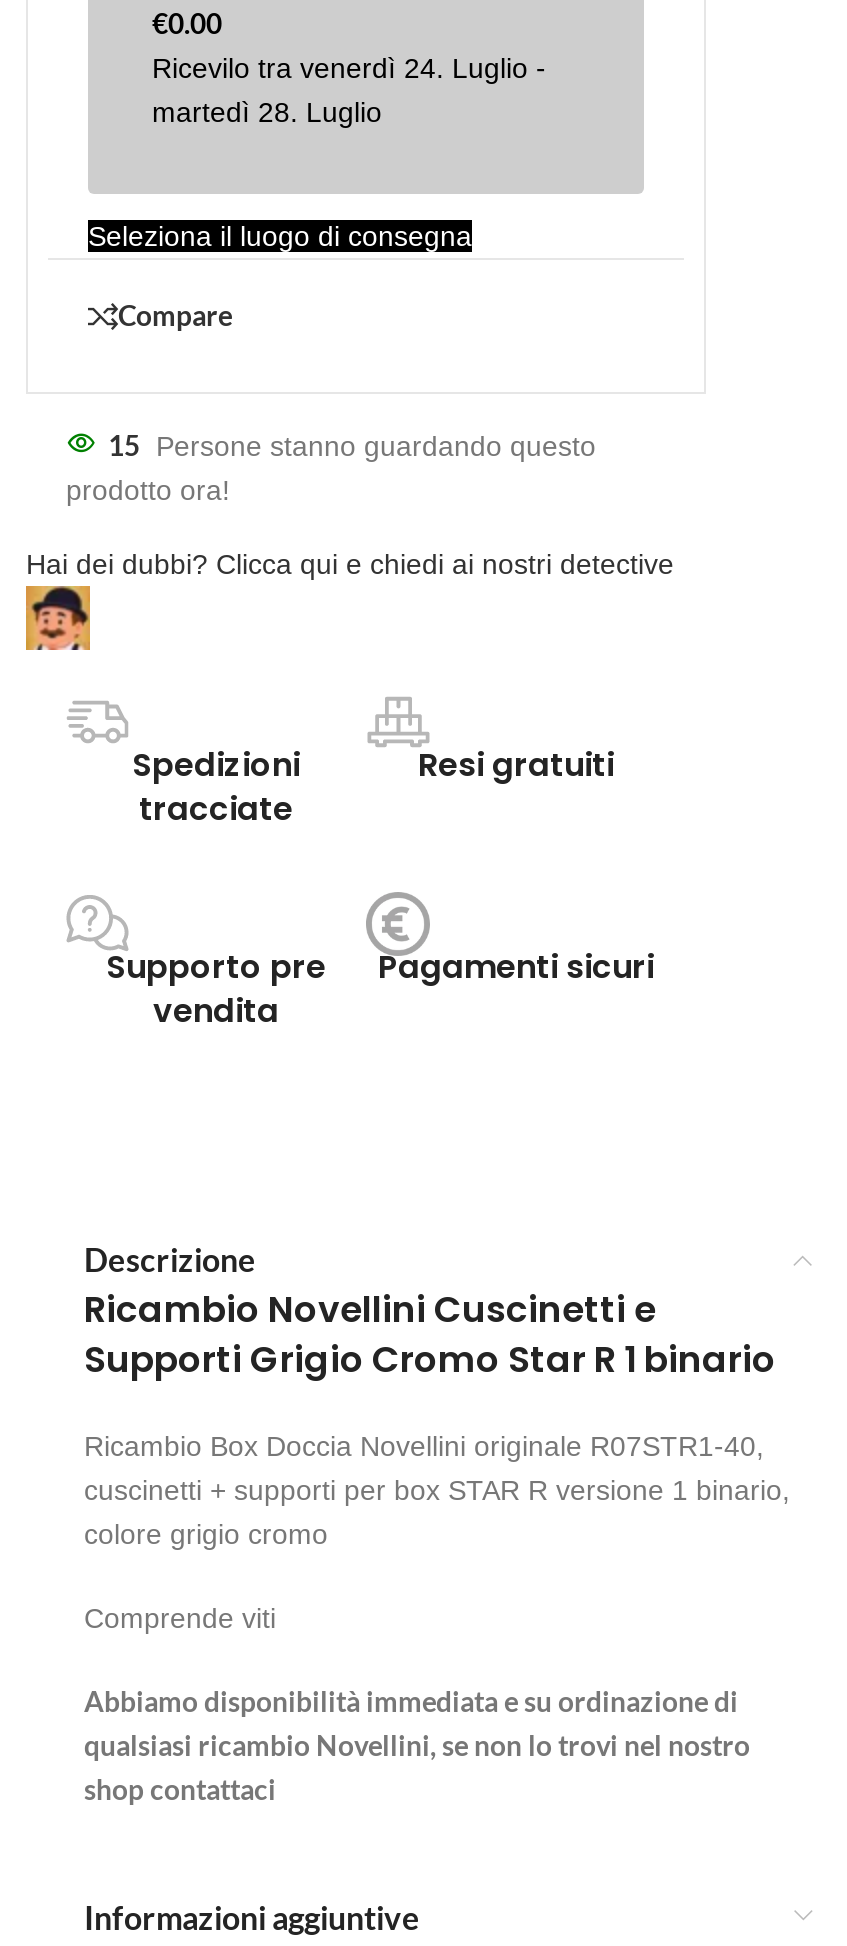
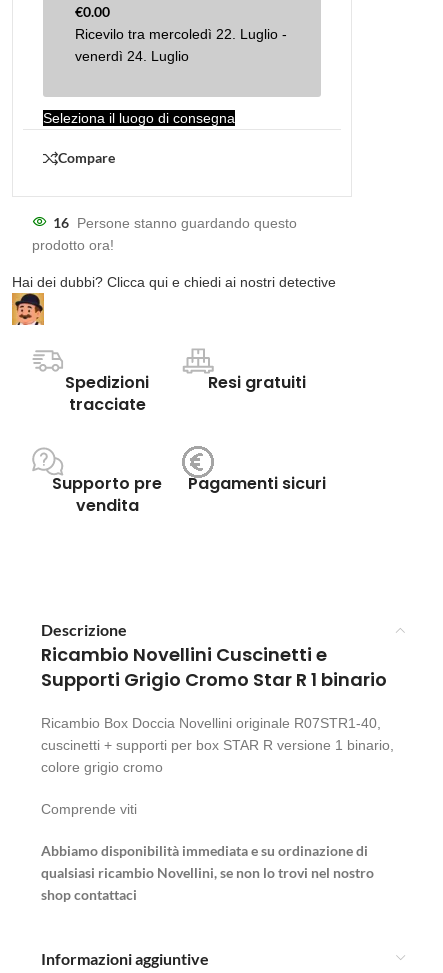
- Ricevilo tra venerdì 24. Luglio -
+ Ricevilo tra mercoledì 22. Luglio -

- martedì 28. Luglio
+ venerdì 24. Luglio

- 15 Persone stanno guardando questo
+ 16 Persone stanno guardando questo
